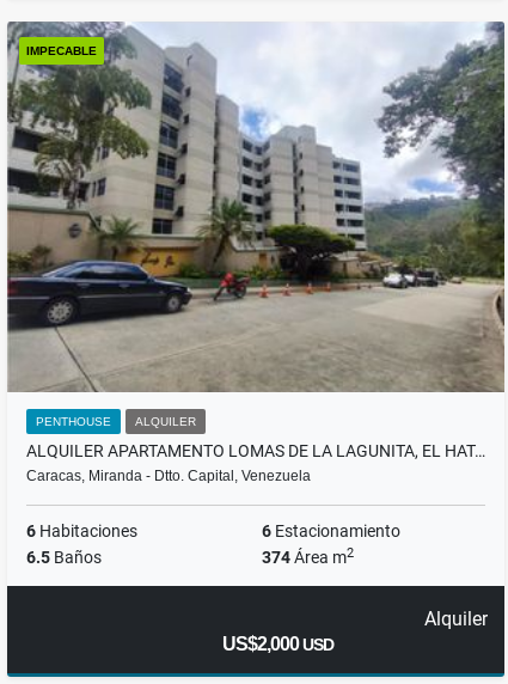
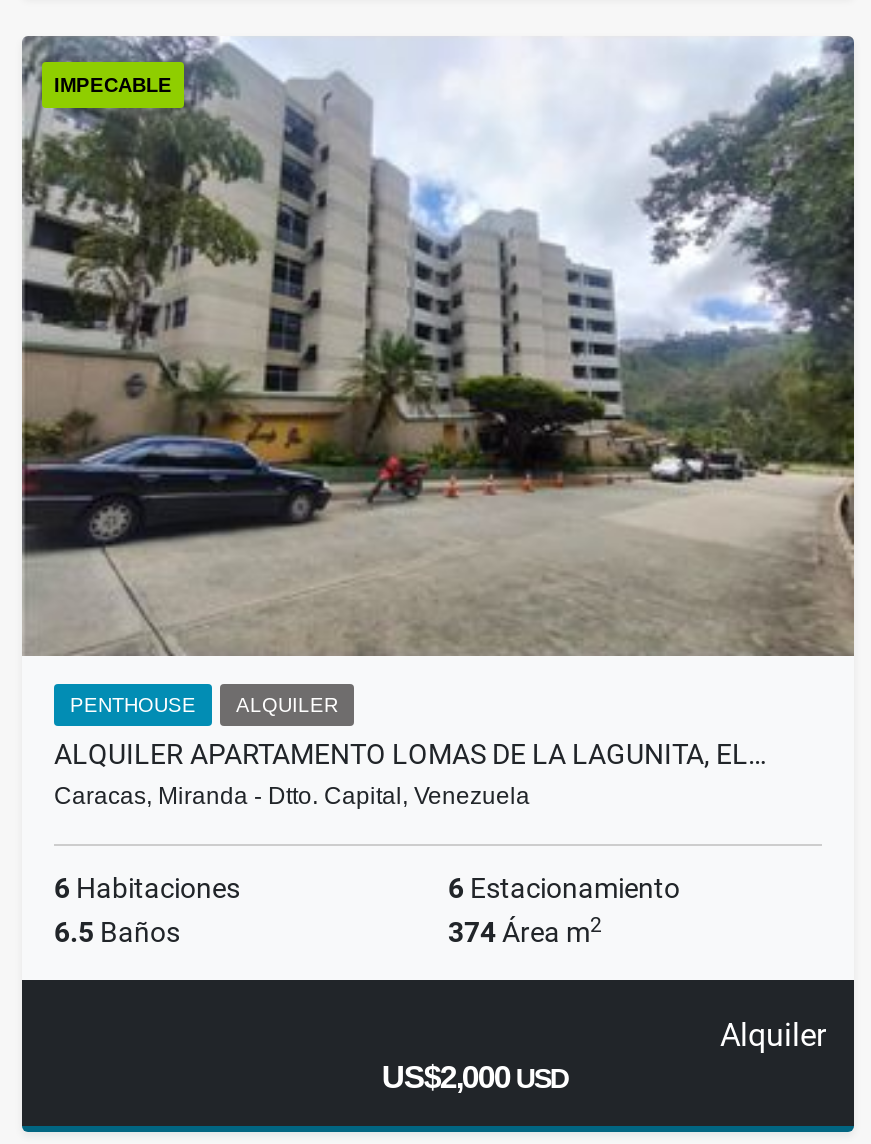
- ALQUILER APARTAMENTO LOMAS DE LA LAGUNITA, EL HAT…
+ ALQUILER APARTAMENTO LOMAS DE LA LAGUNITA, EL…
